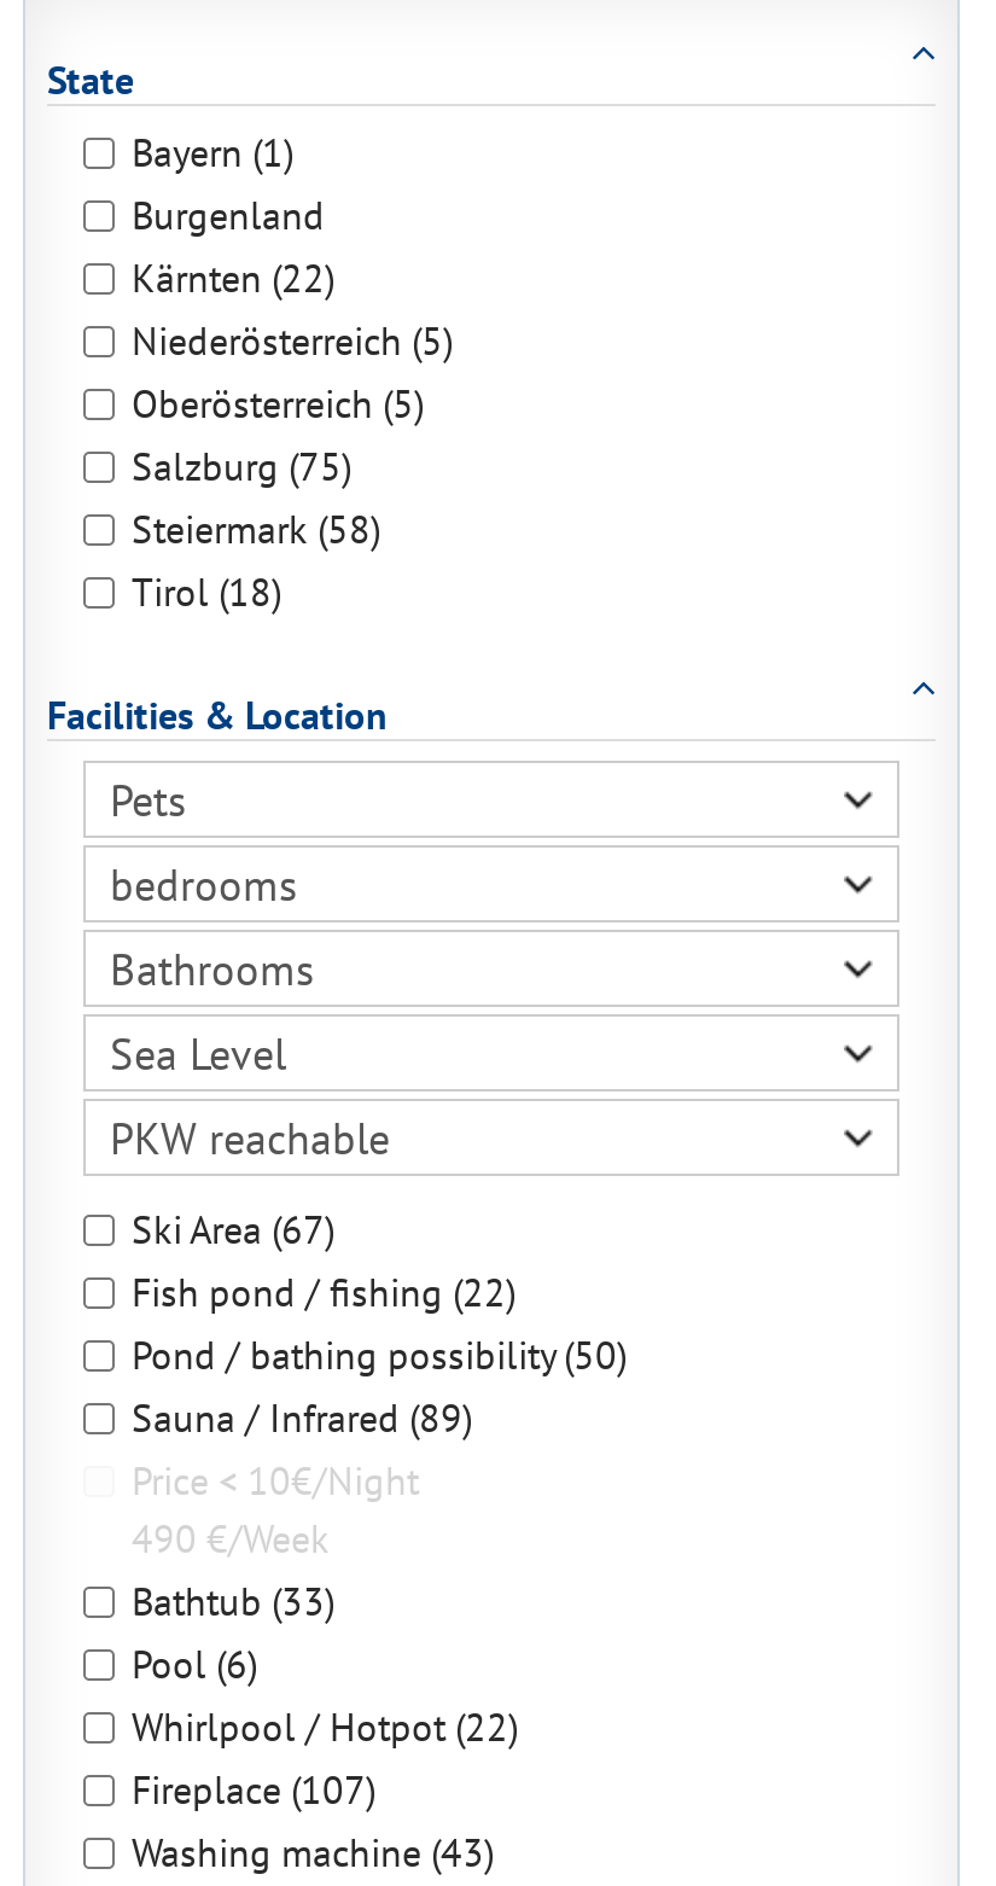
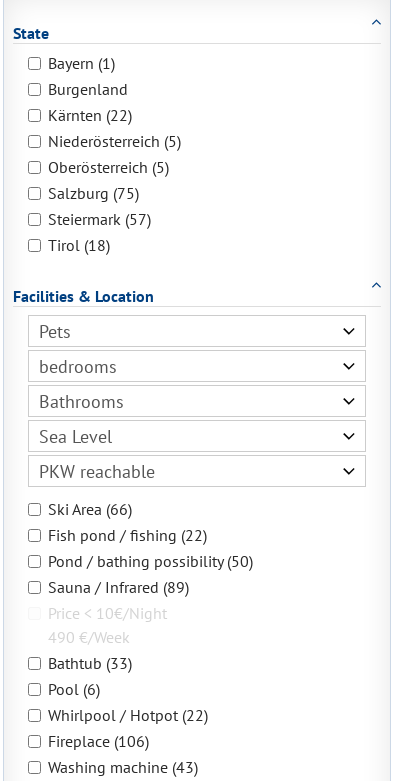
- Steiermark (58)
+ Steiermark (57)

- Ski Area (67)
+ Ski Area (66)

- Fireplace (107)
+ Fireplace (106)
